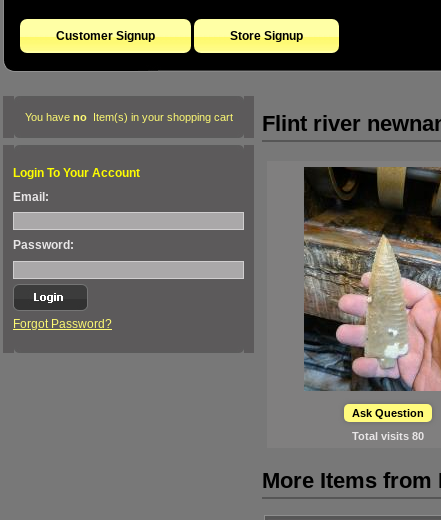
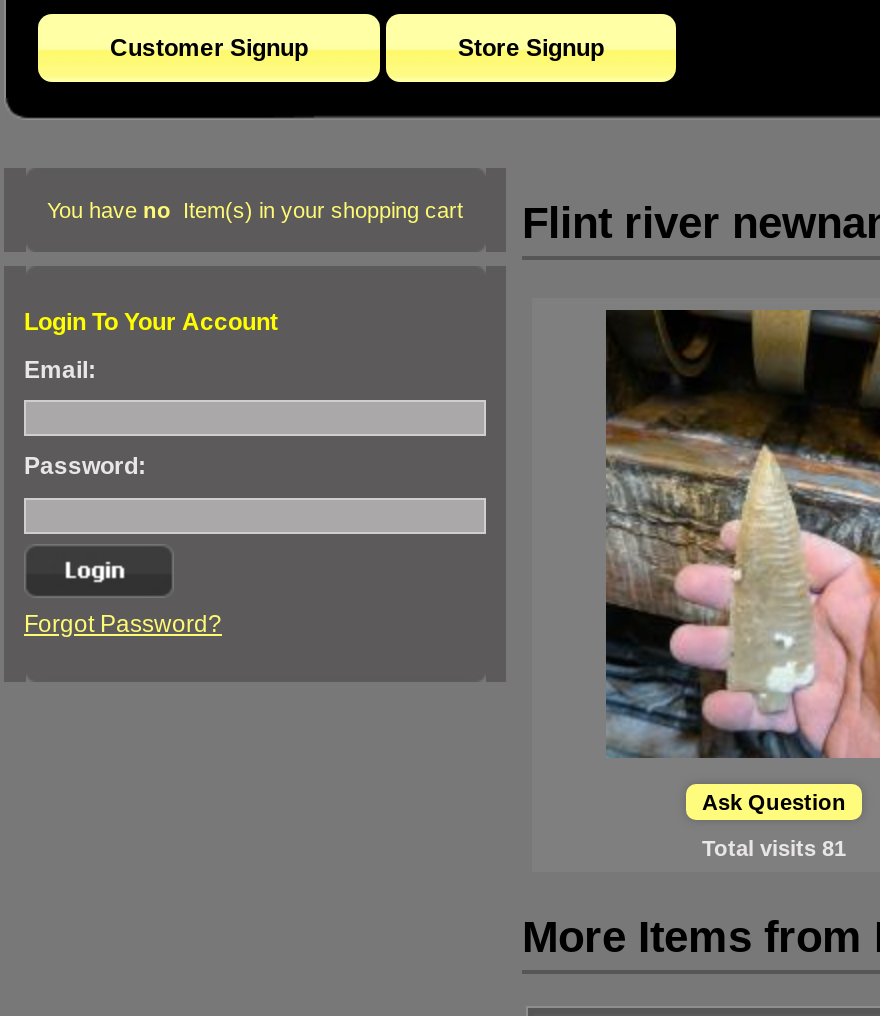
- Total visits 80
+ Total visits 81
